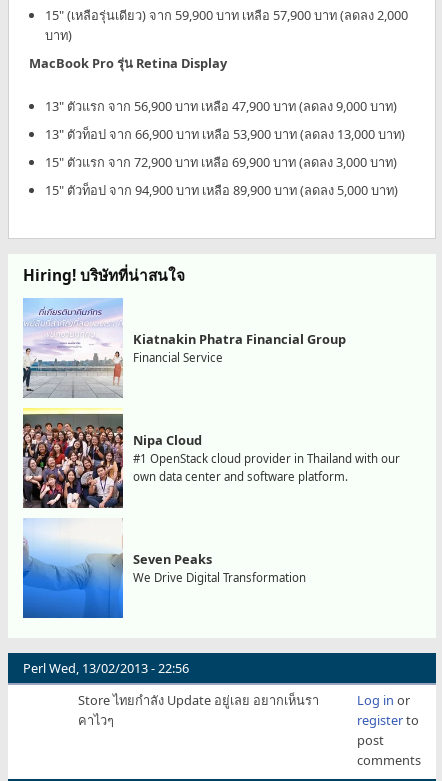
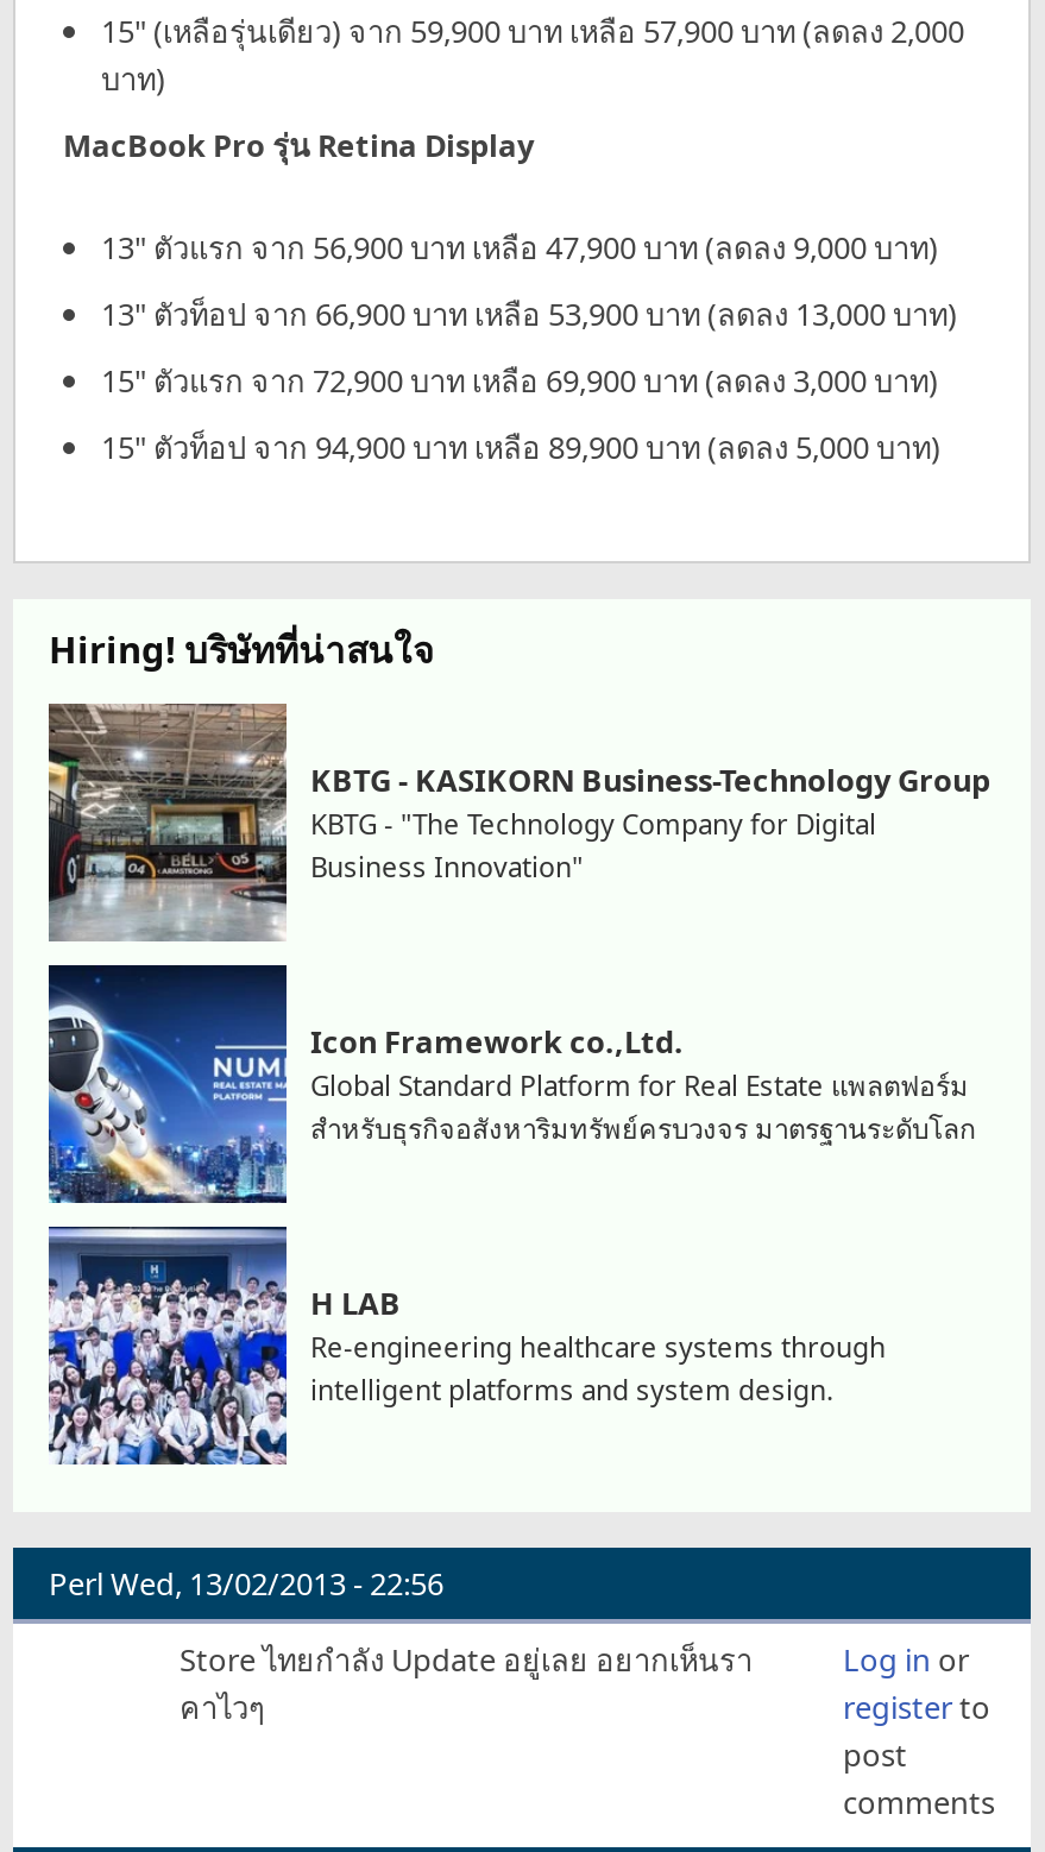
- [image]
- Kiatnakin Phatra Financial Group
- Financial Service
+ [image]
+ KBTG - KASIKORN Business-Technology Group
+ KBTG - "The Technology Company for Digital
+ Business Innovation"

- [image]
- Nipa Cloud
- #1 OpenStack cloud provider in Thailand with our
- own data center and software platform.
+ [image]
+ Icon Framework co.,Ltd.
+ Global Standard Platform for Real Estate แพลตฟอร์ม
+ สำหรับธุรกิจอสังหาริมทรัพย์ครบวงจร มาตรฐานระดับโลก

- [image]
- Seven Peaks
- We Drive Digital Transformation
+ [image]
+ H LAB
+ Re-engineering healthcare systems through
+ intelligent platforms and system design.
